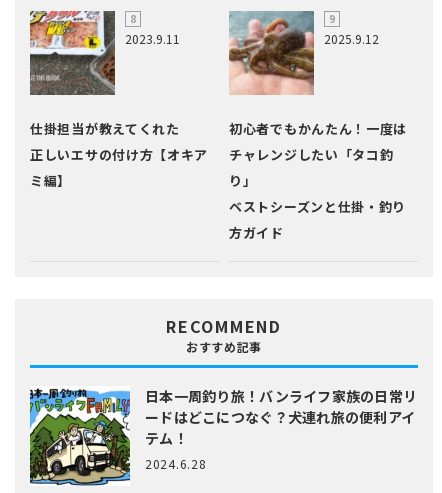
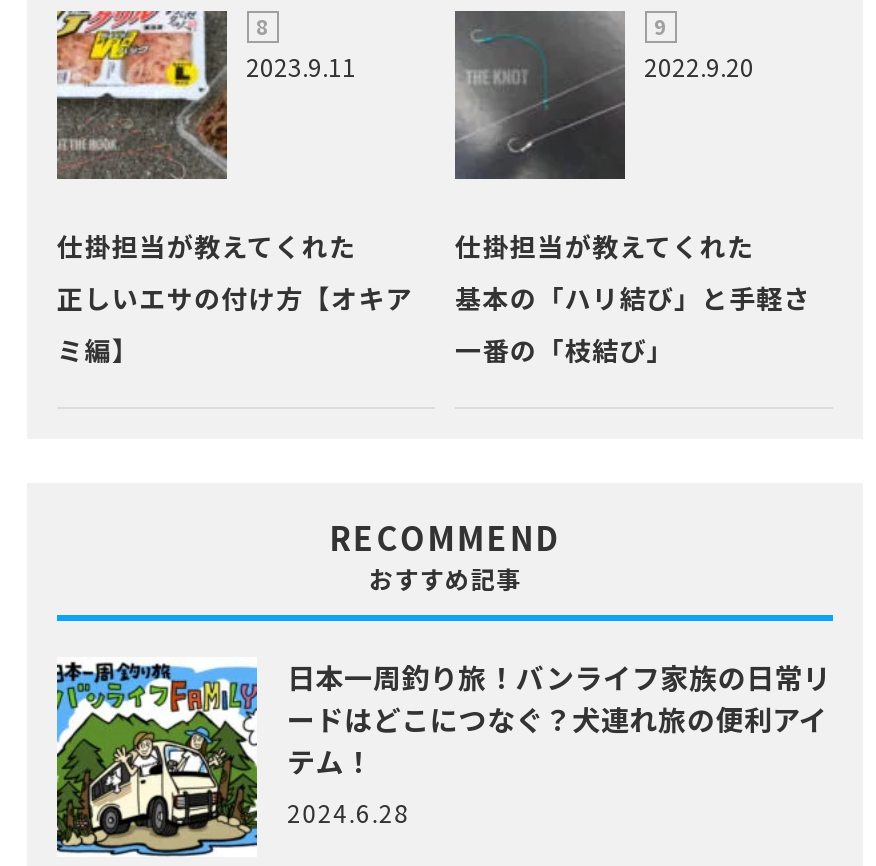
- [image]
- 2025.9.12
+ [image]
+ 2022.9.20

- 初心者でもかんたん！一度は
- チャレンジしたい「タコ釣
- り」
- ベストシーズンと仕掛・釣り
- 方ガイド
+ 仕掛担当が教えてくれた
+ 基本の「ハリ結び」と手軽さ
+ 一番の「枝結び」
